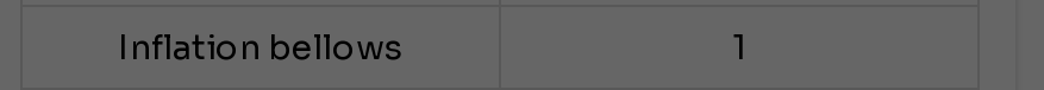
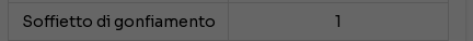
- Inflation bellows
+ Soffietto di gonfiamento
